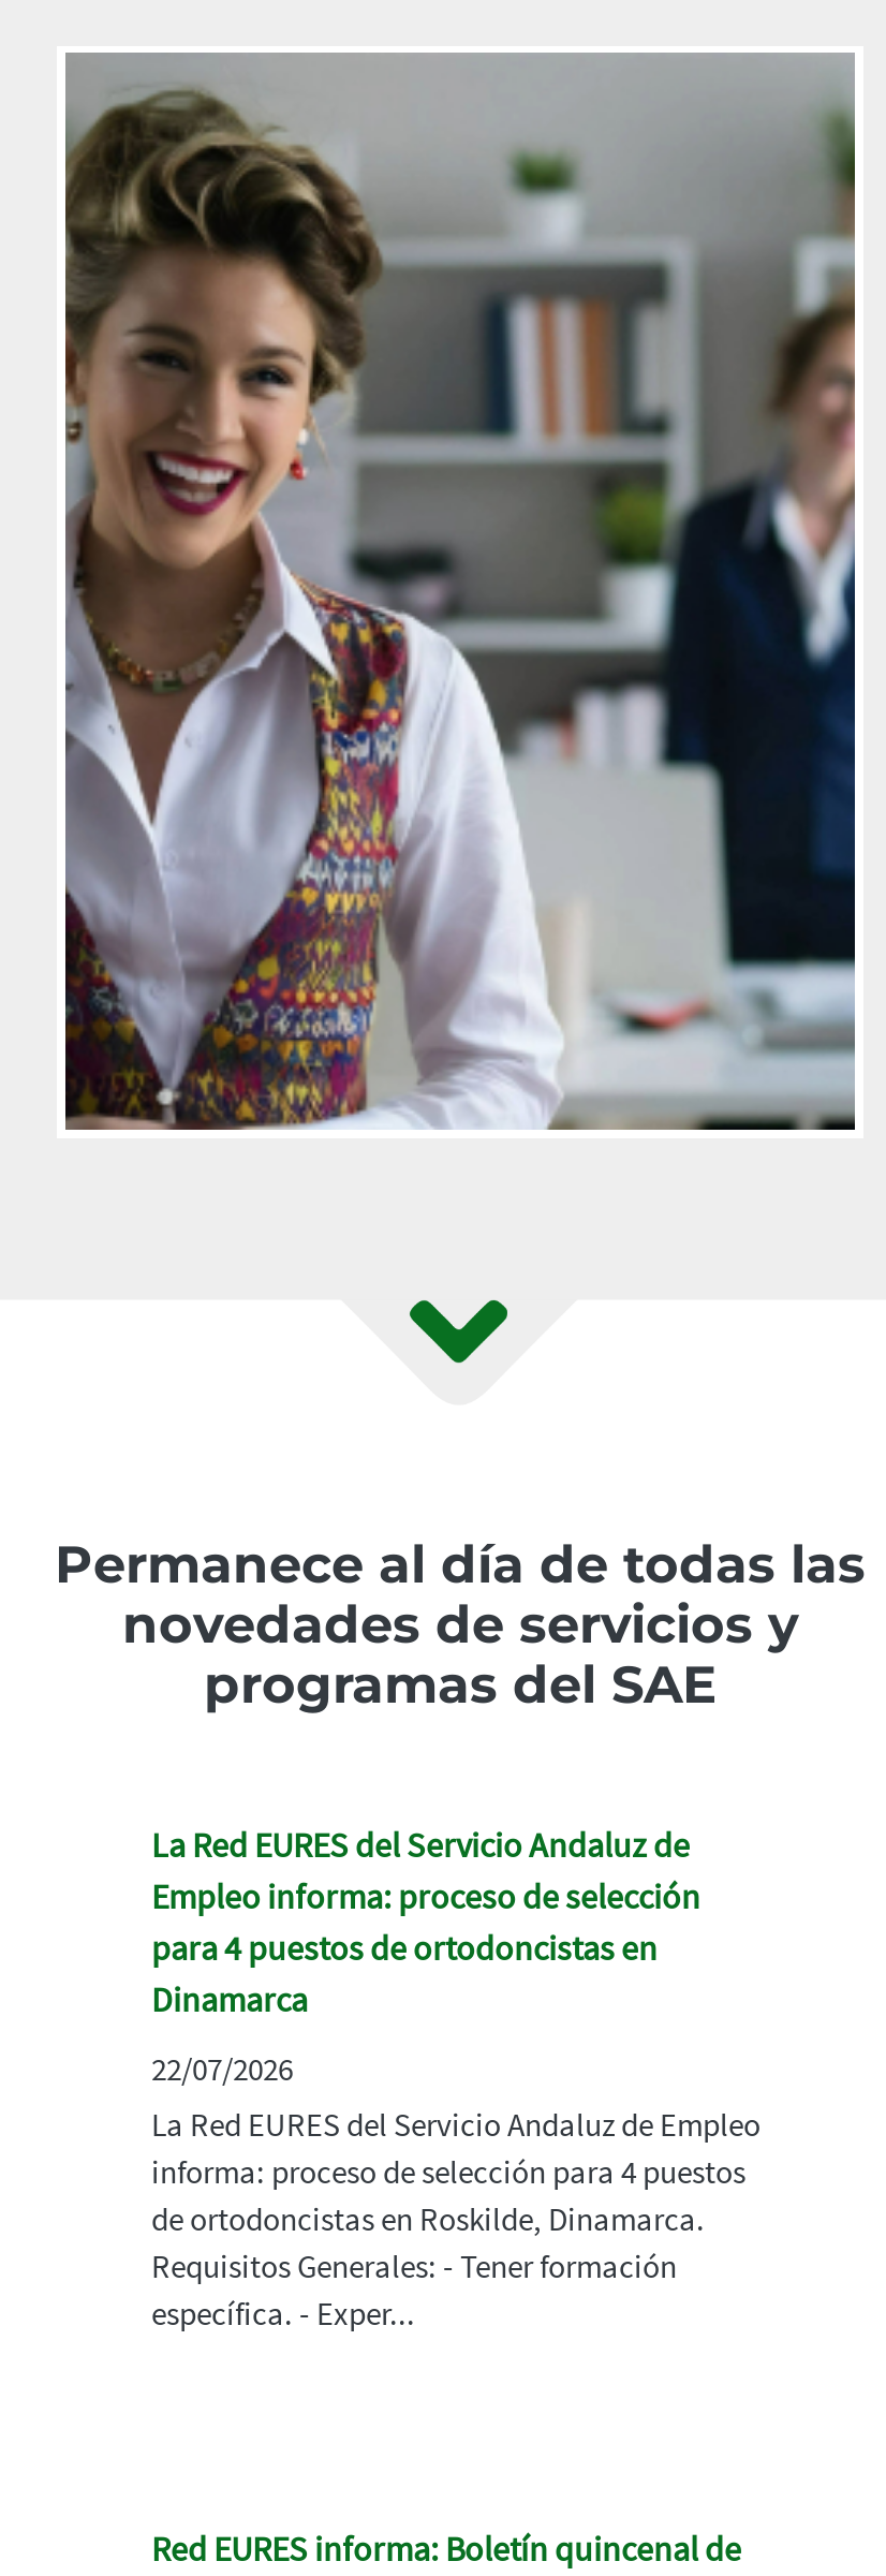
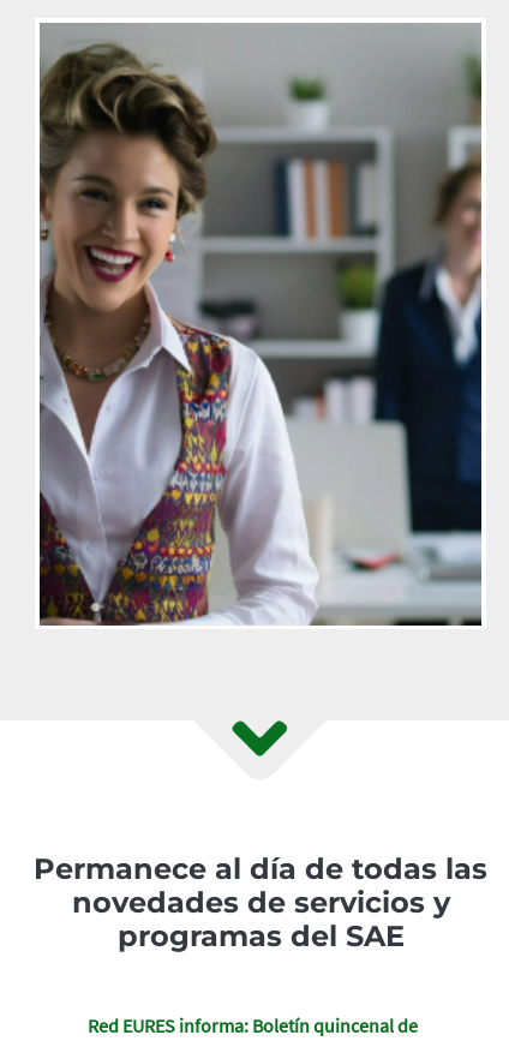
- La Red EURES del Servicio Andaluz de
- Empleo informa: proceso de selección
- para 4 puestos de ortodoncistas en
- Dinamarca
- 22/07/2026
- La Red EURES del Servicio Andaluz de Empleo
- informa: proceso de selección para 4 puestos
- de ortodoncistas en Roskilde, Dinamarca.
- Requisitos Generales: - Tener formación
- específica. - Exper...
